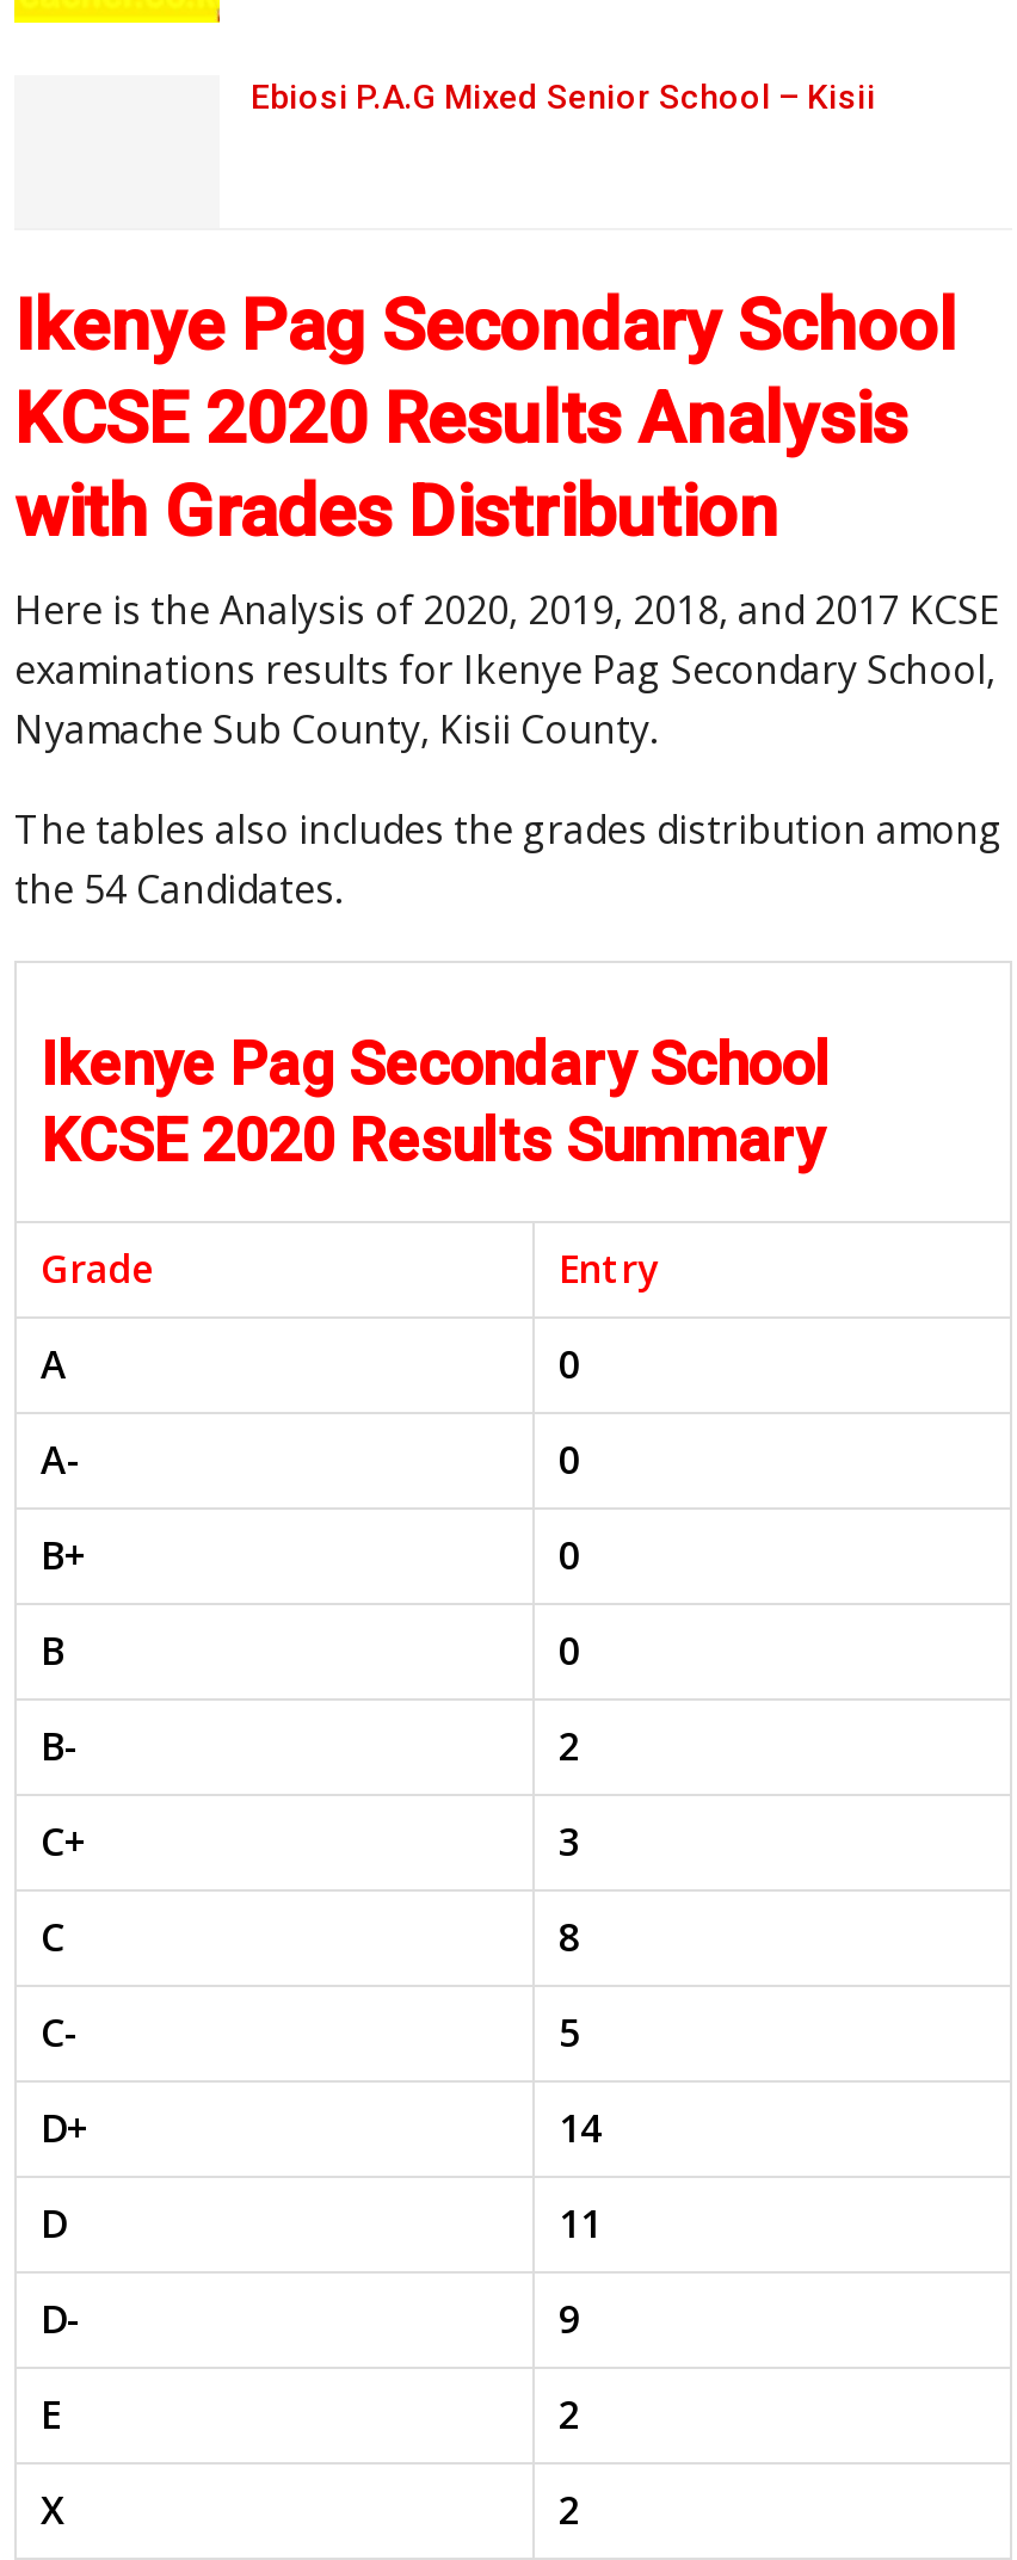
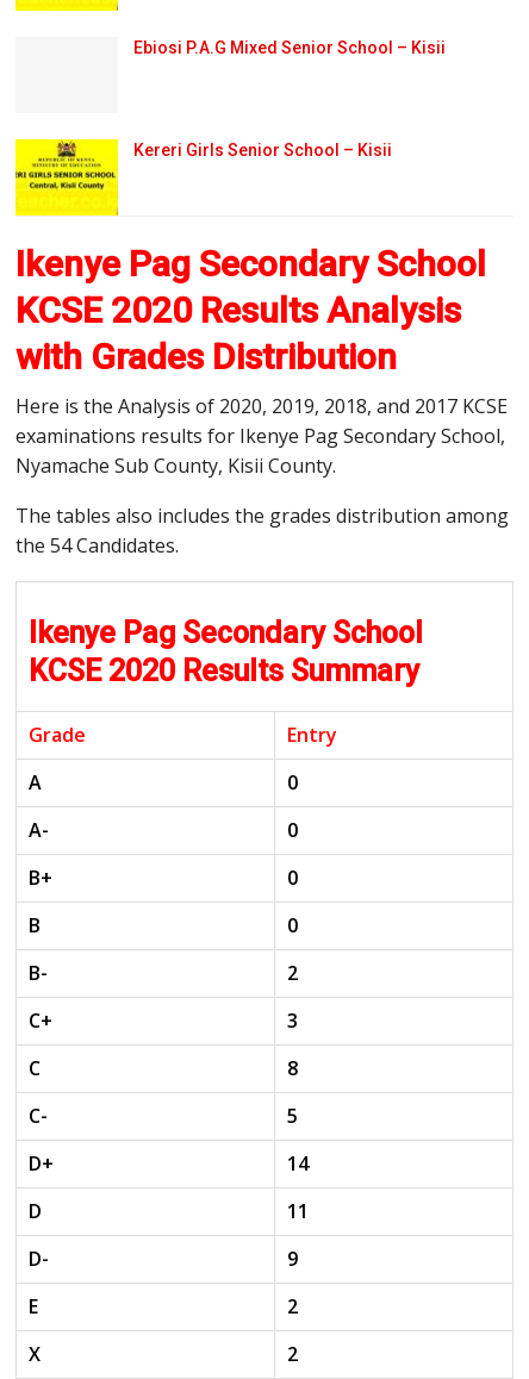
+ [image]
+ Kereri Girls Senior School – Kisii
